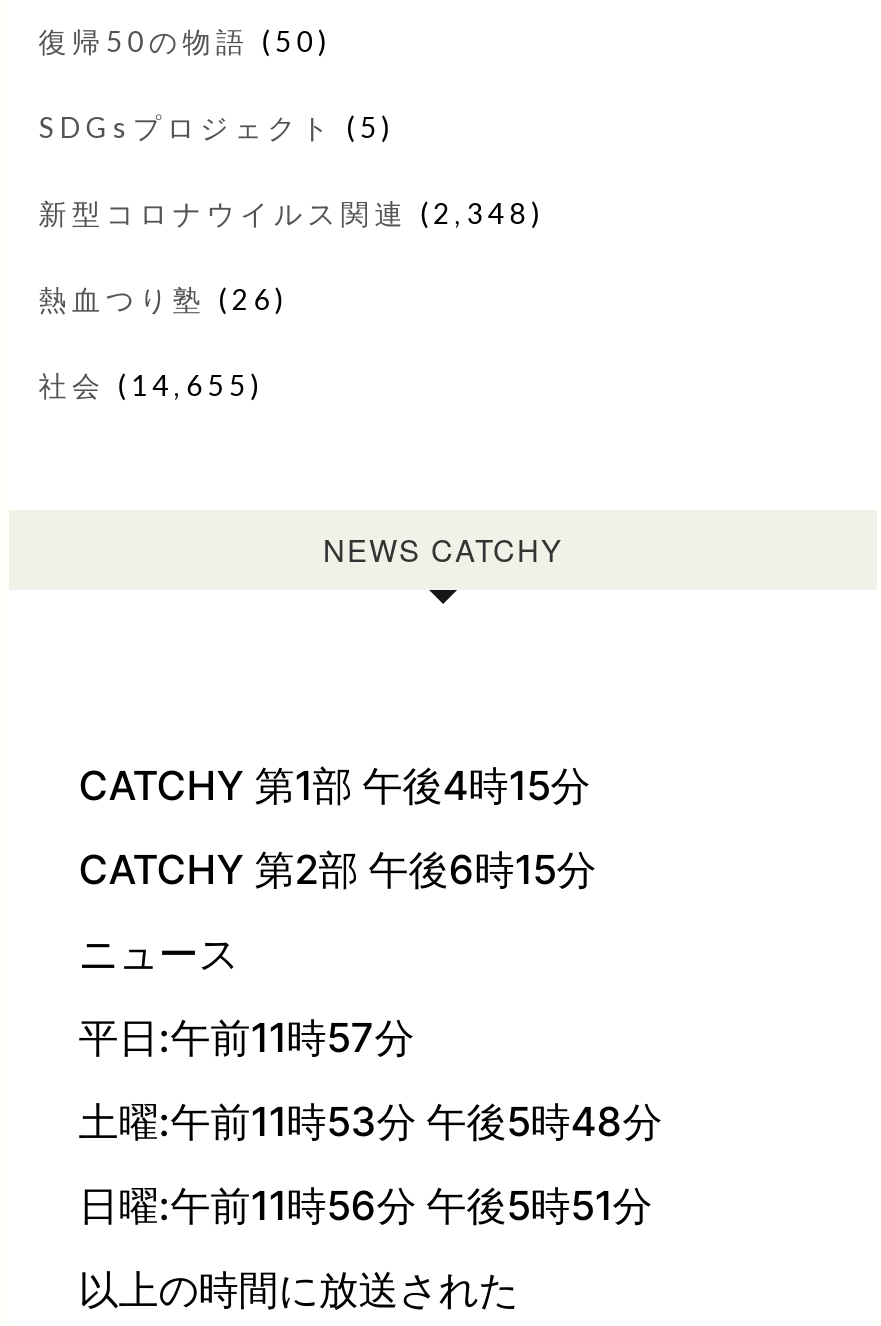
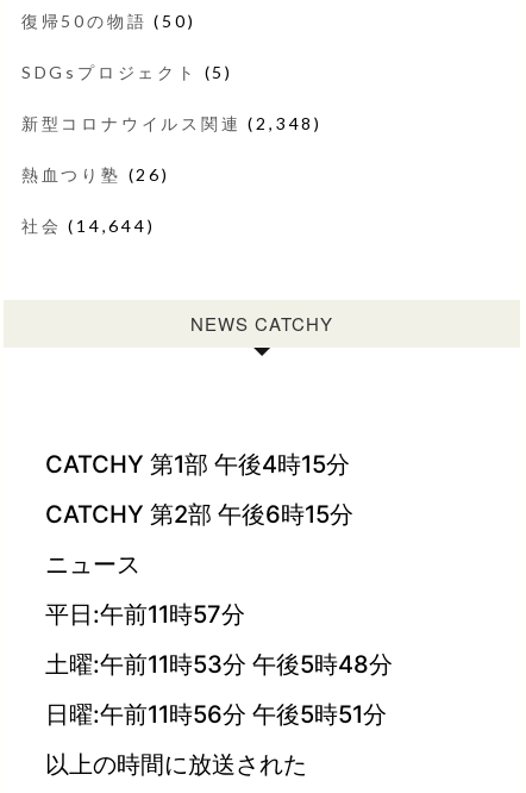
- 社会(14,655)
+ 社会(14,644)
